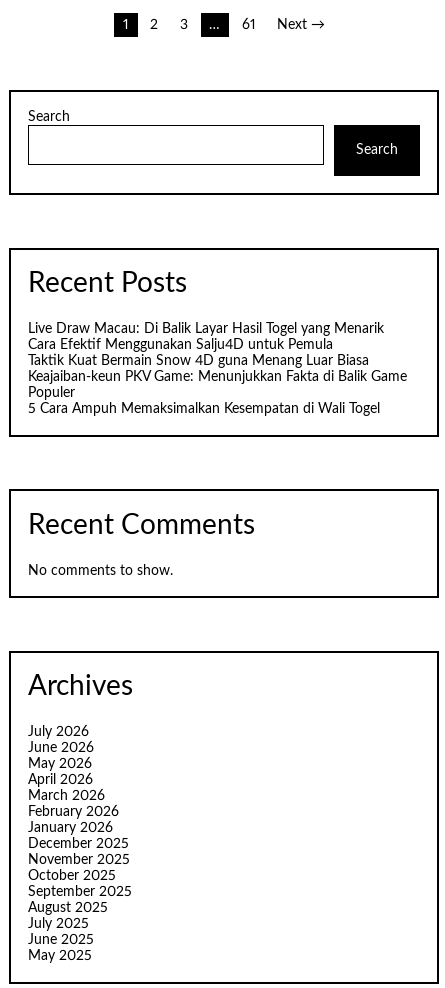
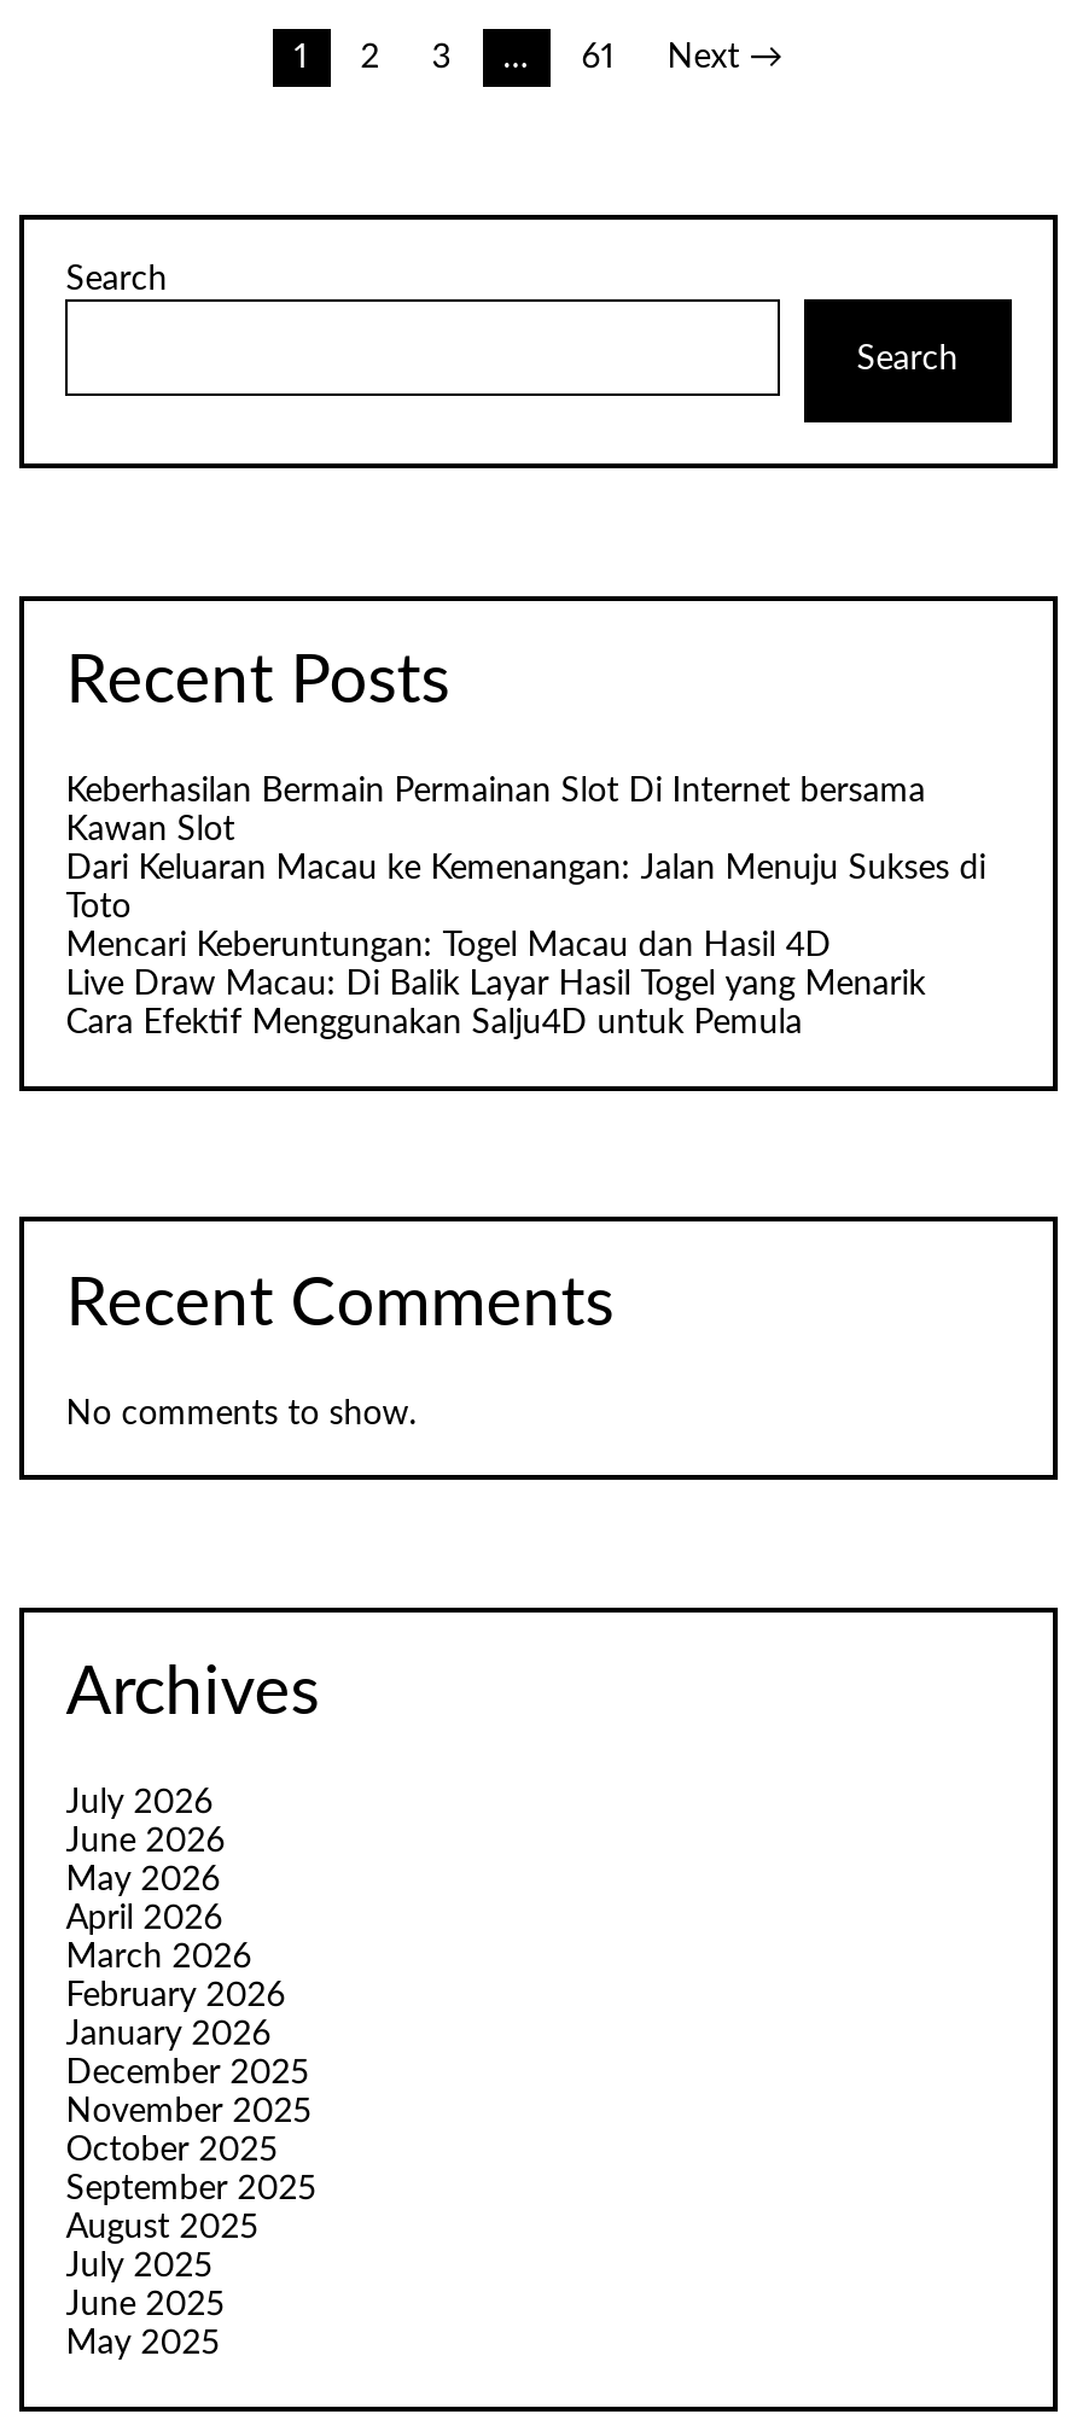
+ Keberhasilan Bermain Permainan Slot Di Internet bersama
+ Kawan Slot
+ Dari Keluaran Macau ke Kemenangan: Jalan Menuju Sukses di
+ Toto
+ Mencari Keberuntungan: Togel Macau dan Hasil 4D

moved down: Live Draw Macau: Di Balik Layar Hasil Togel yang Menarik | Cara Efektif Menggunakan Salju4D untuk Pemula

- Taktik Kuat Bermain Snow 4D guna Menang Luar Biasa
- Keajaiban-keun PKV Game: Menunjukkan Fakta di Balik Game
- Populer
- 5 Cara Ampuh Memaksimalkan Kesempatan di Wali Togel
